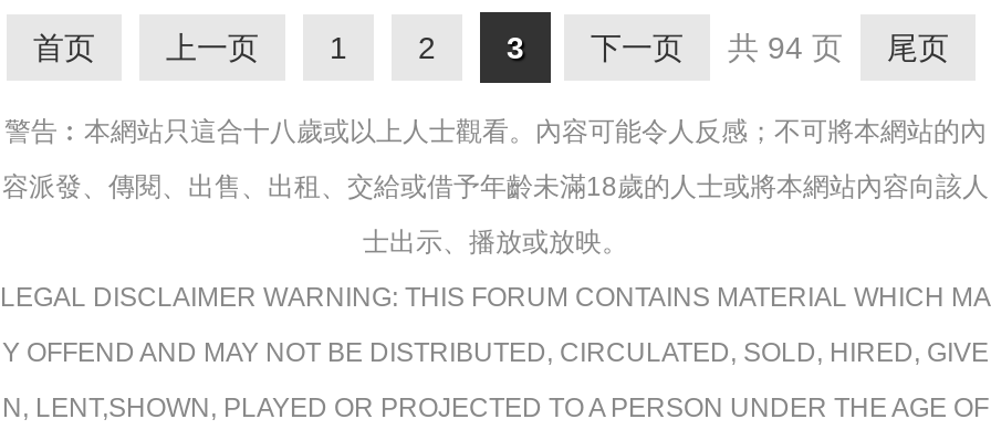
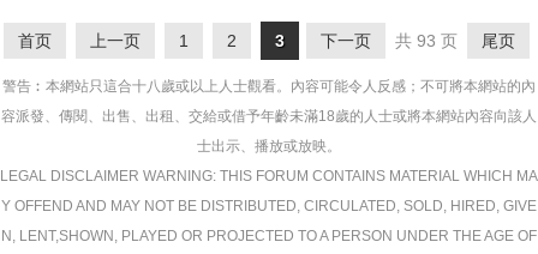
- 首页 上一页 1 2 3 下一页 共 94 页 尾页
+ 首页 上一页 1 2 3 下一页 共 93 页 尾页
